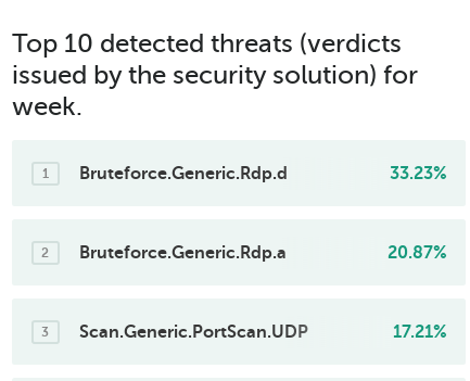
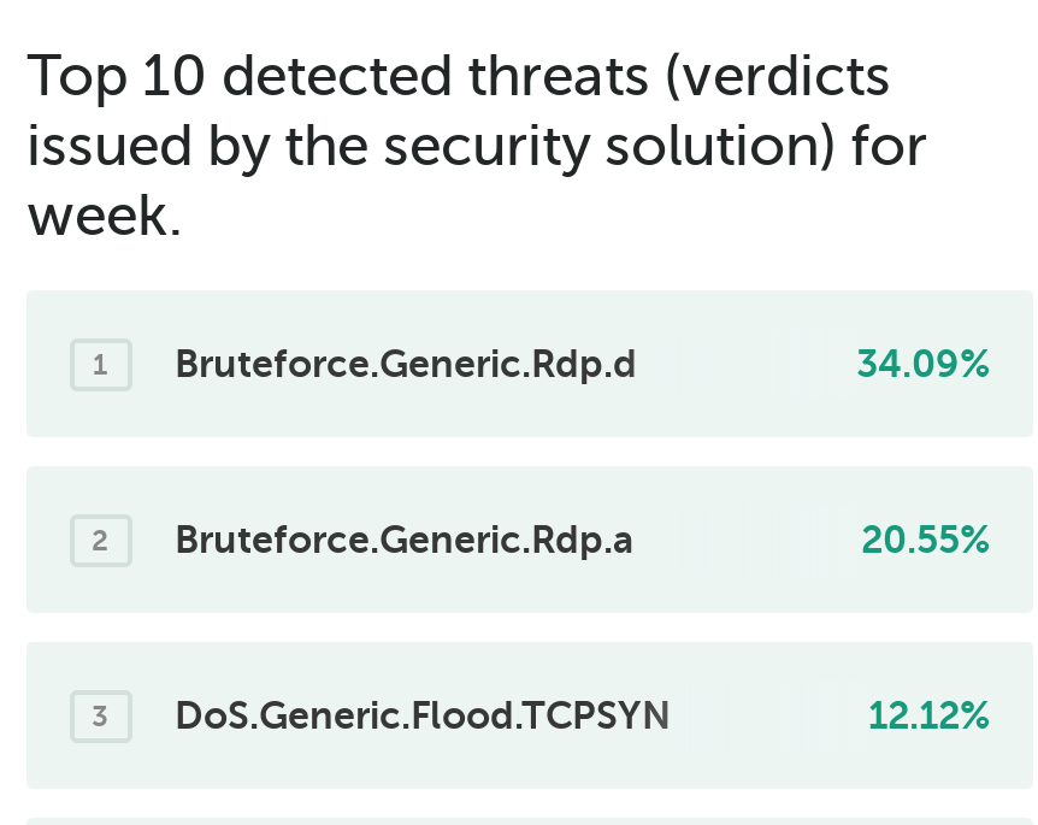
- 33.23%
+ 34.09%

- 20.87%
+ 20.55%

- Scan.Generic.PortScan.UDP
- 17.21%
+ DoS.Generic.Flood.TCPSYN
+ 12.12%
